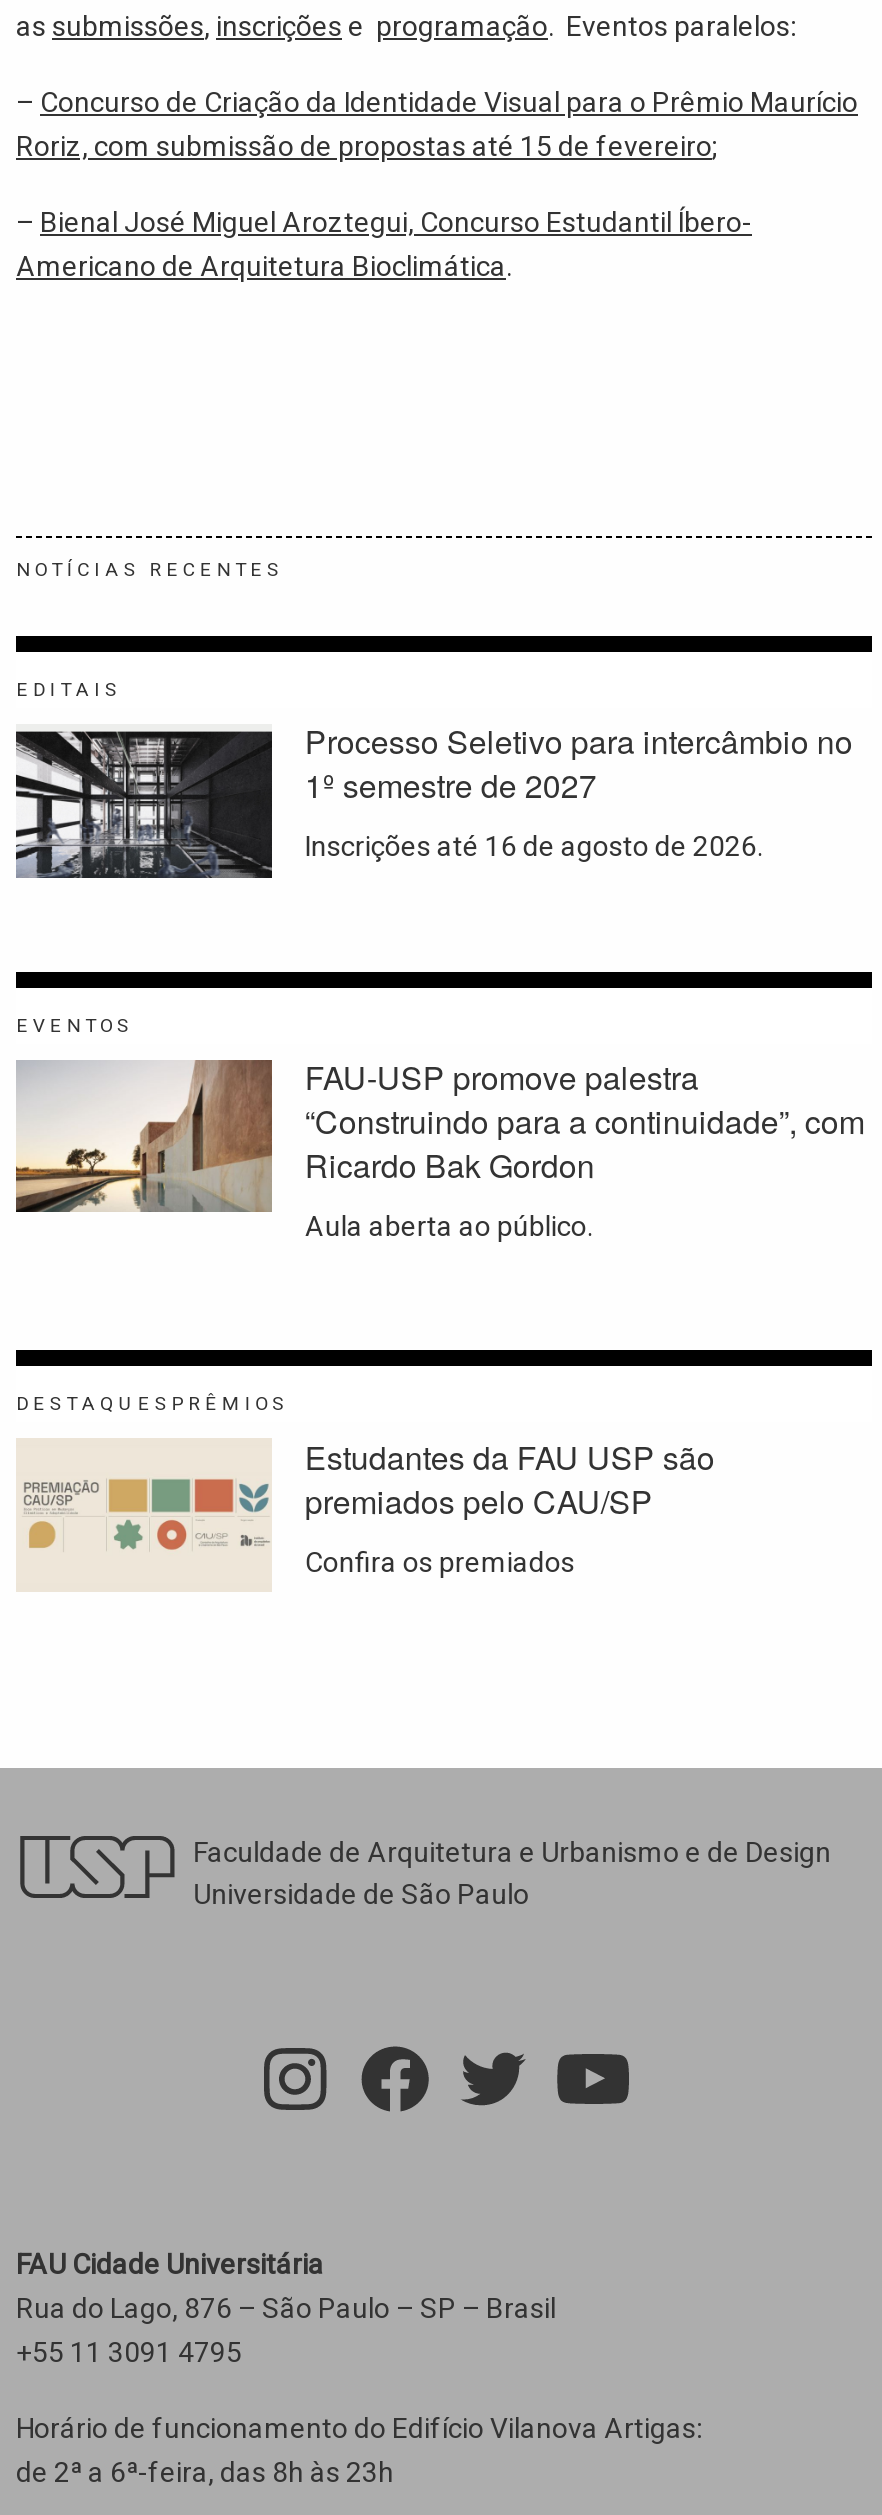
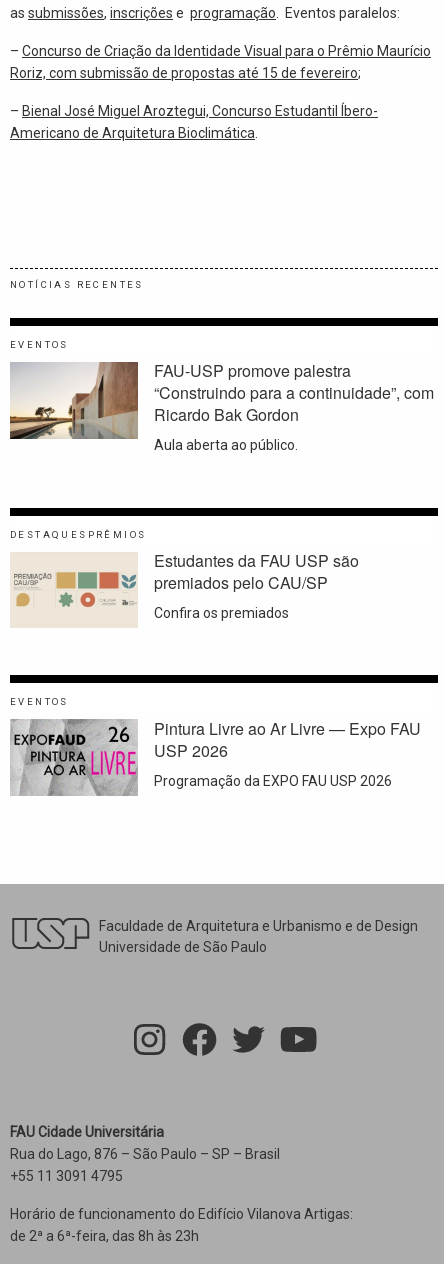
- [image]
- EDITAIS
- Processo Seletivo para intercâmbio no
- 1º semestre de 2027
- Inscrições até 16 de agosto de 2026.

moved up: [image] | EVENTOS | FAU-USP promove palestra | ... | premiados pelo CAU/SP | Confira os premiados

+ [image]
+ EVENTOS
+ Pintura Livre ao Ar Livre — Expo FAU
+ USP 2026
+ Programação da EXPO FAU USP 2026
